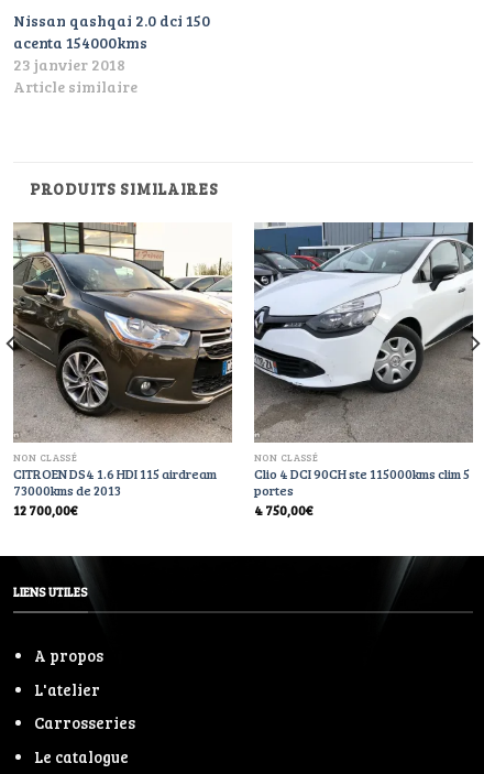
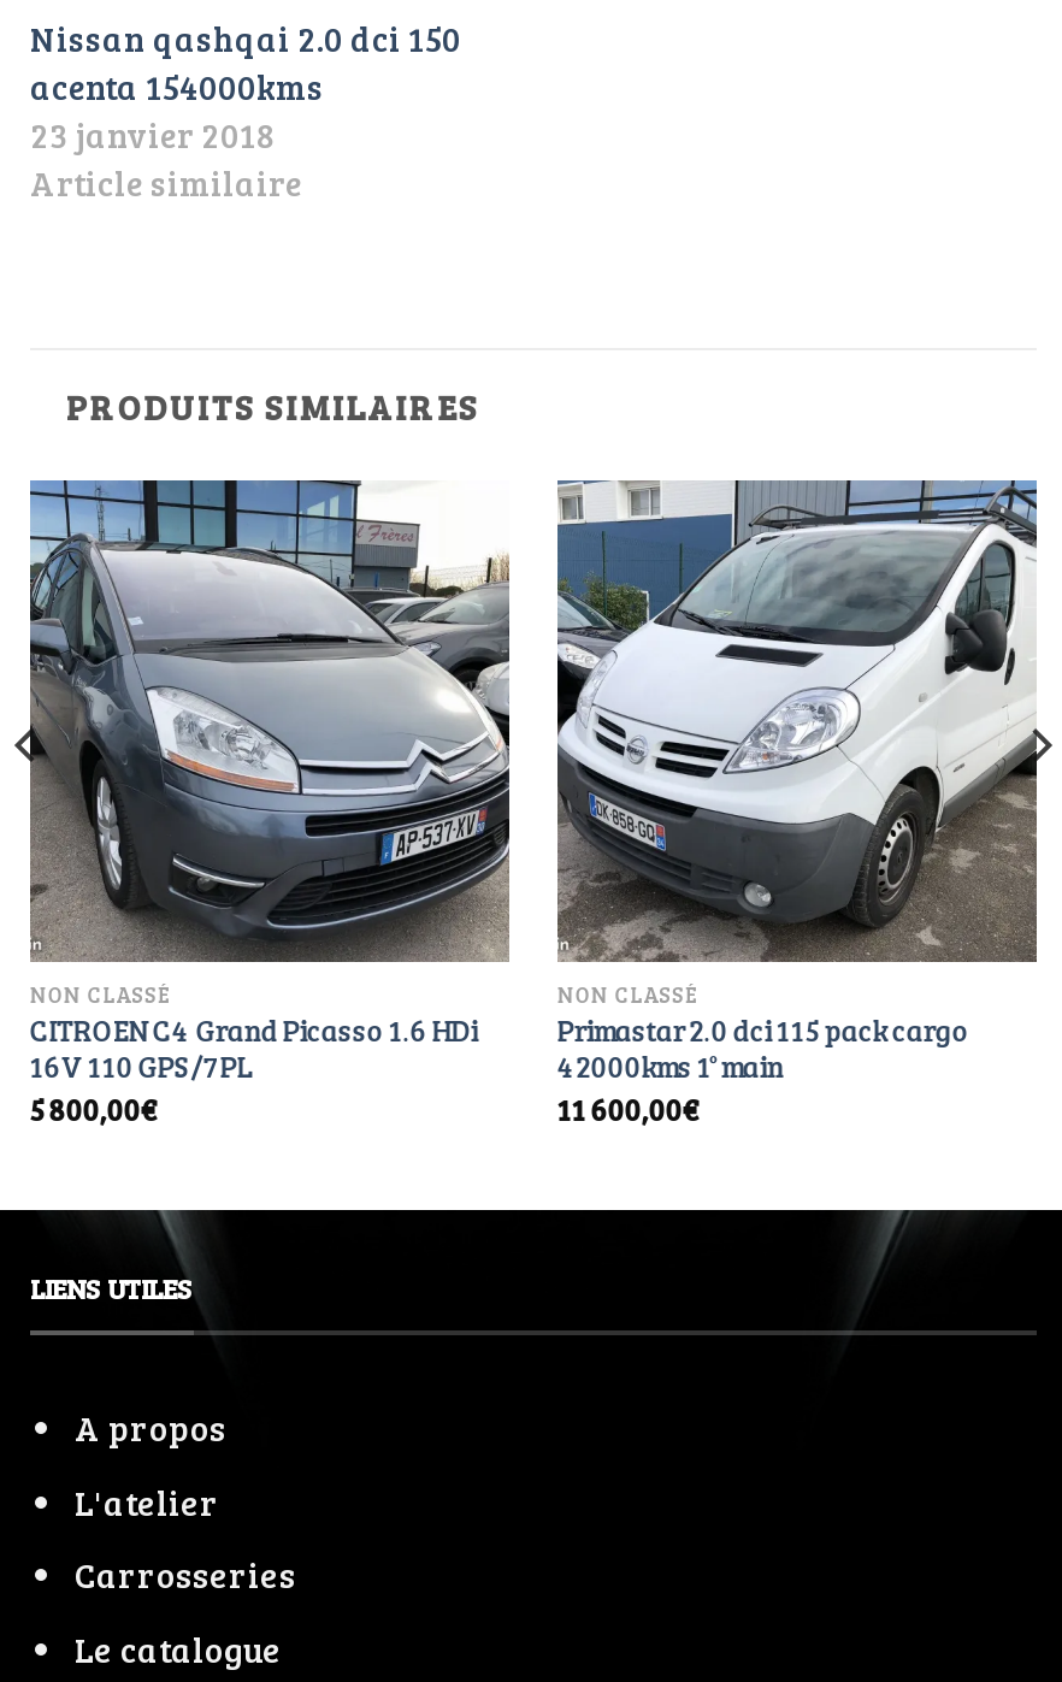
- [image]
- CITROEN DS4 1.6 HDI 115 airdream
- 73000kms de 2013
- 12 700,00€
+ [image]
+ CITROEN C4 Grand Picasso 1.6 HDi
+ 16V 110 GPS/7PL
+ 5 800,00€

- [image]
- Clio 4 DCI 90CH ste 115000kms clim 5
- portes
- 4 750,00€
+ [image]
+ Primastar 2.0 dci 115 pack cargo
+ 42000kms 1°main
+ 11 600,00€
